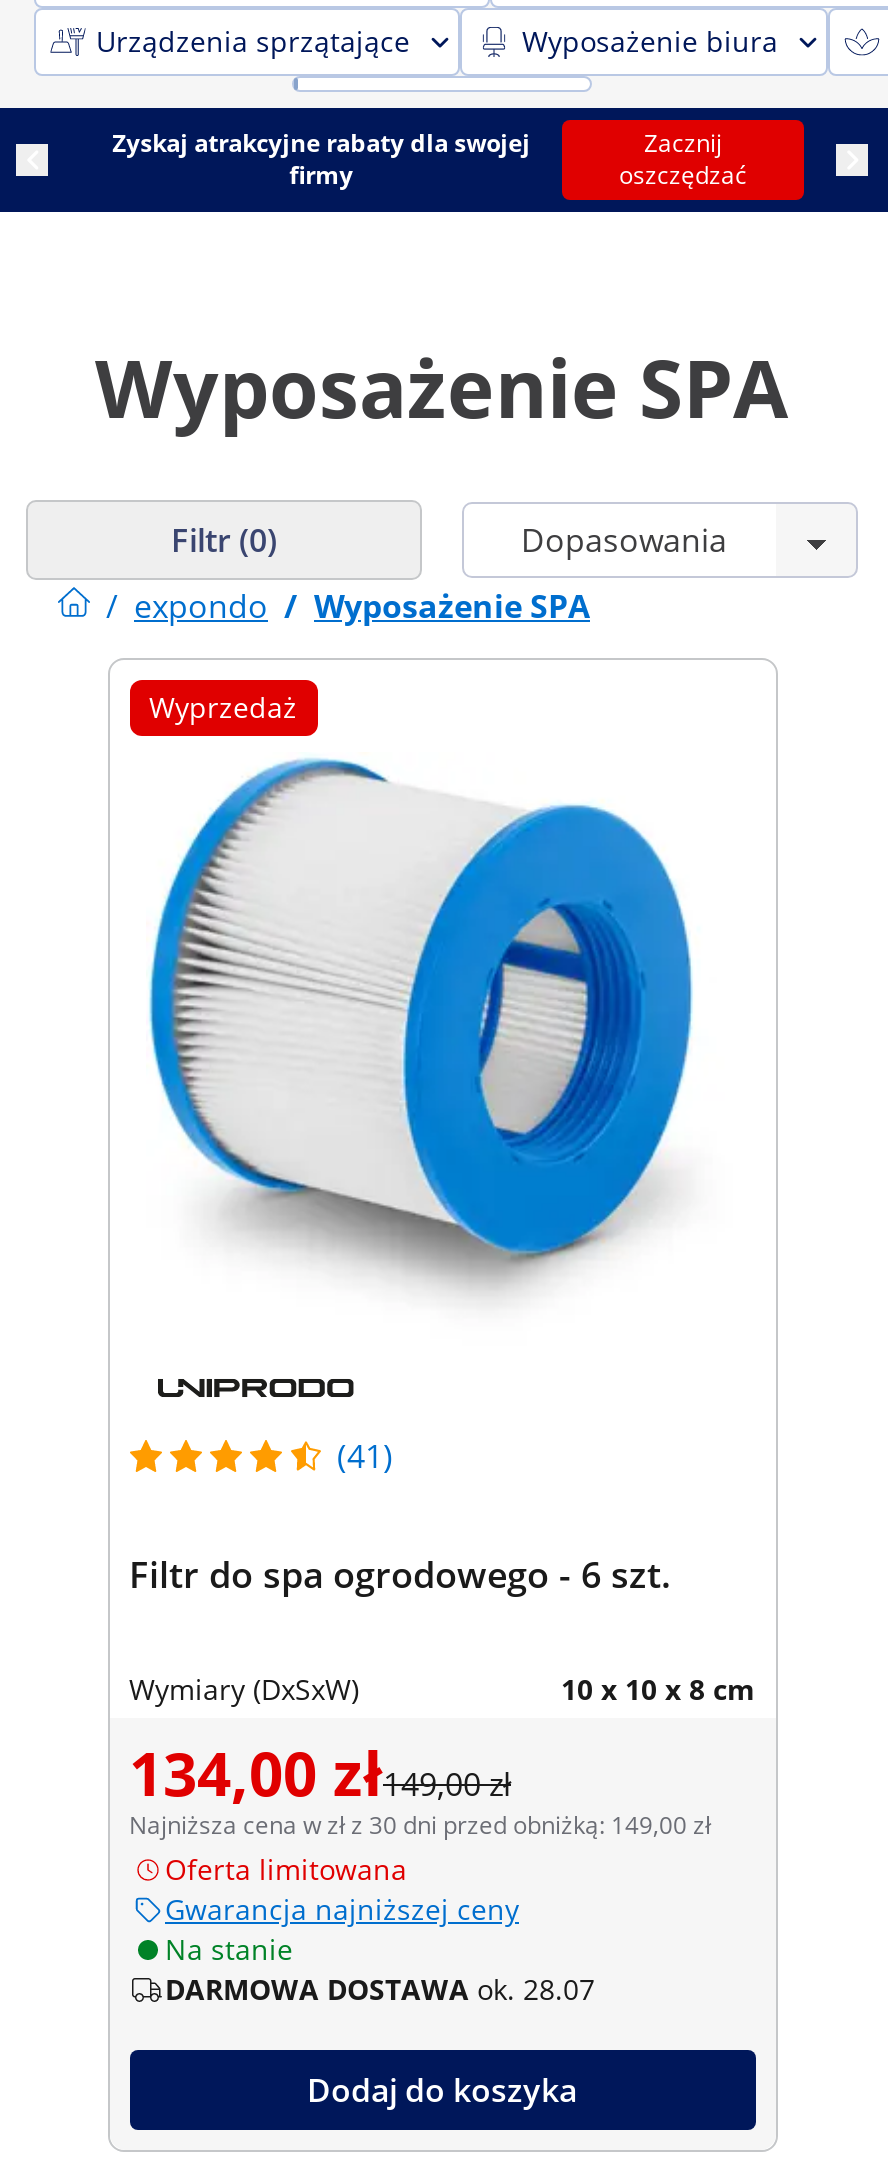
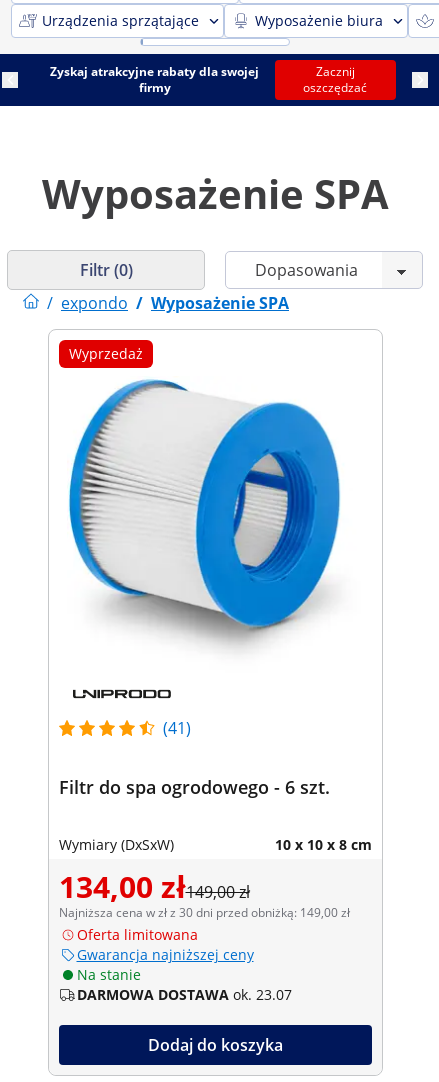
- DARMOWA DOSTAWA ok. 28.07
+ DARMOWA DOSTAWA ok. 23.07
